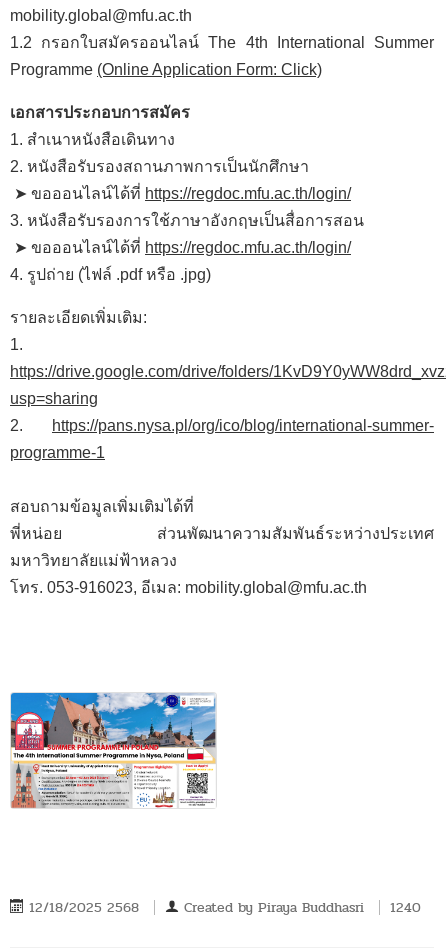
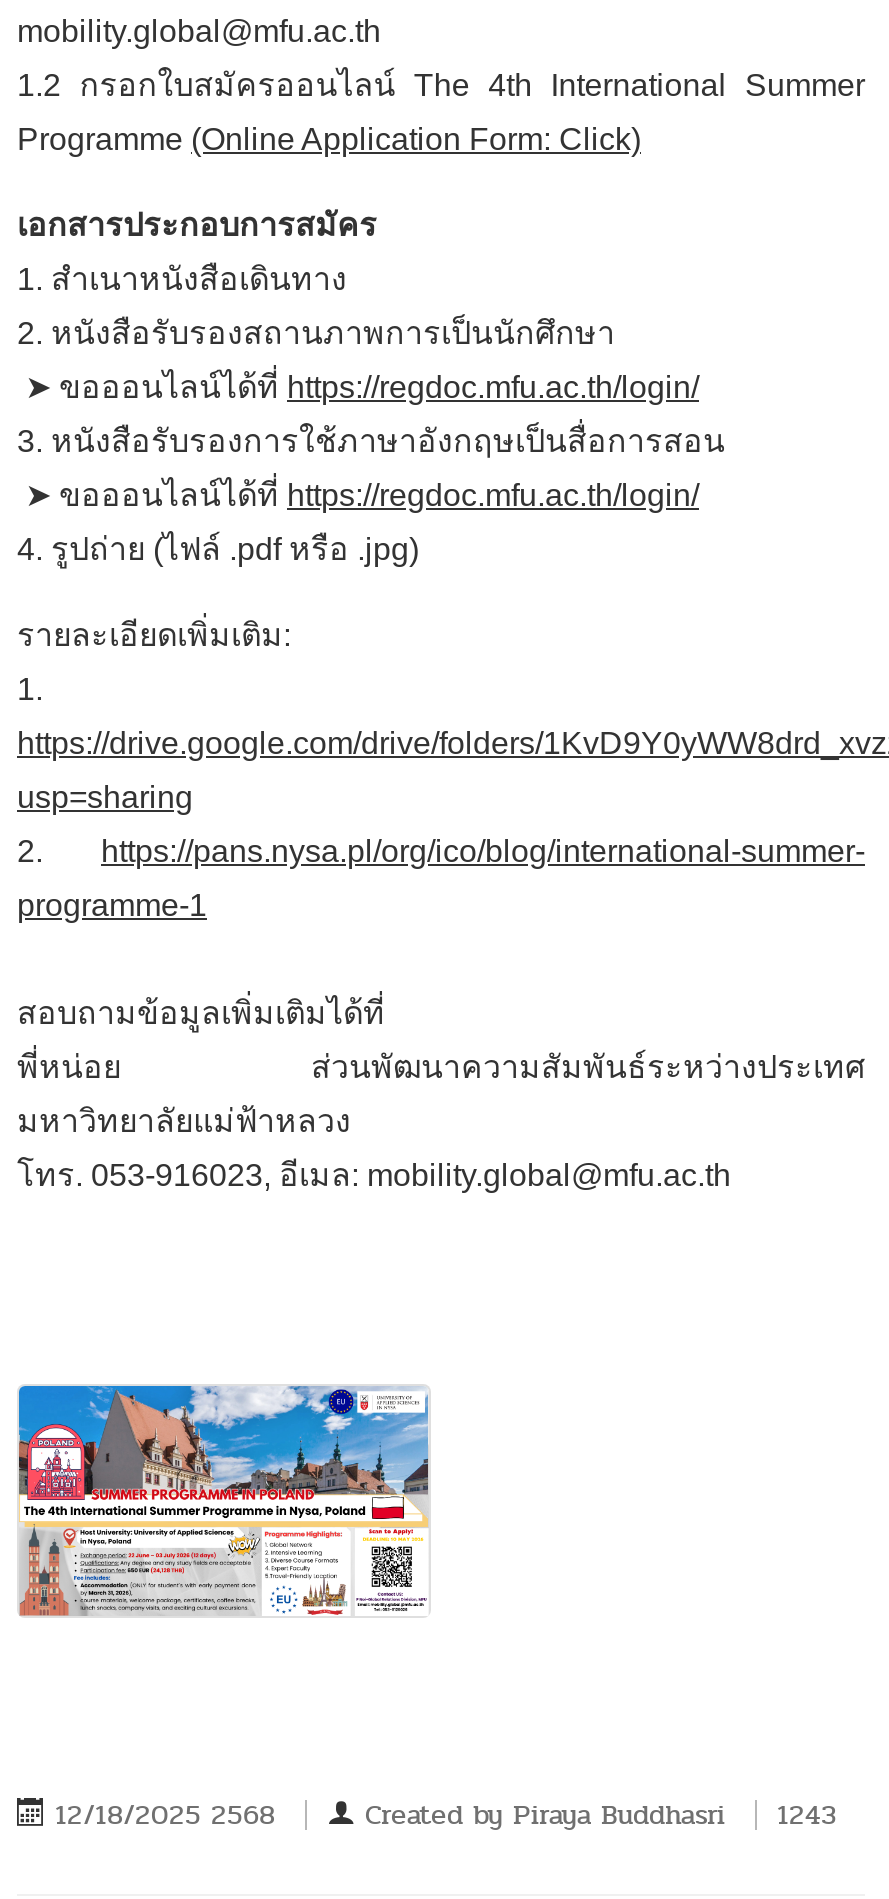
- 12/18/2025 2568 Created by Piraya Buddhasri 1240
+ 12/18/2025 2568 Created by Piraya Buddhasri 1243
